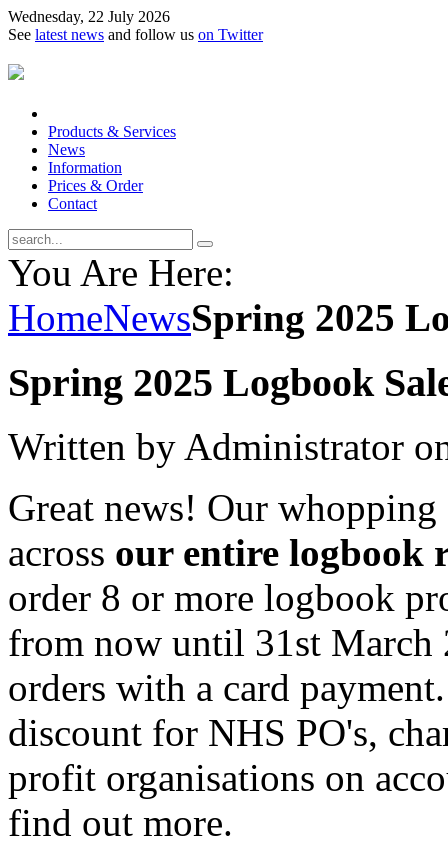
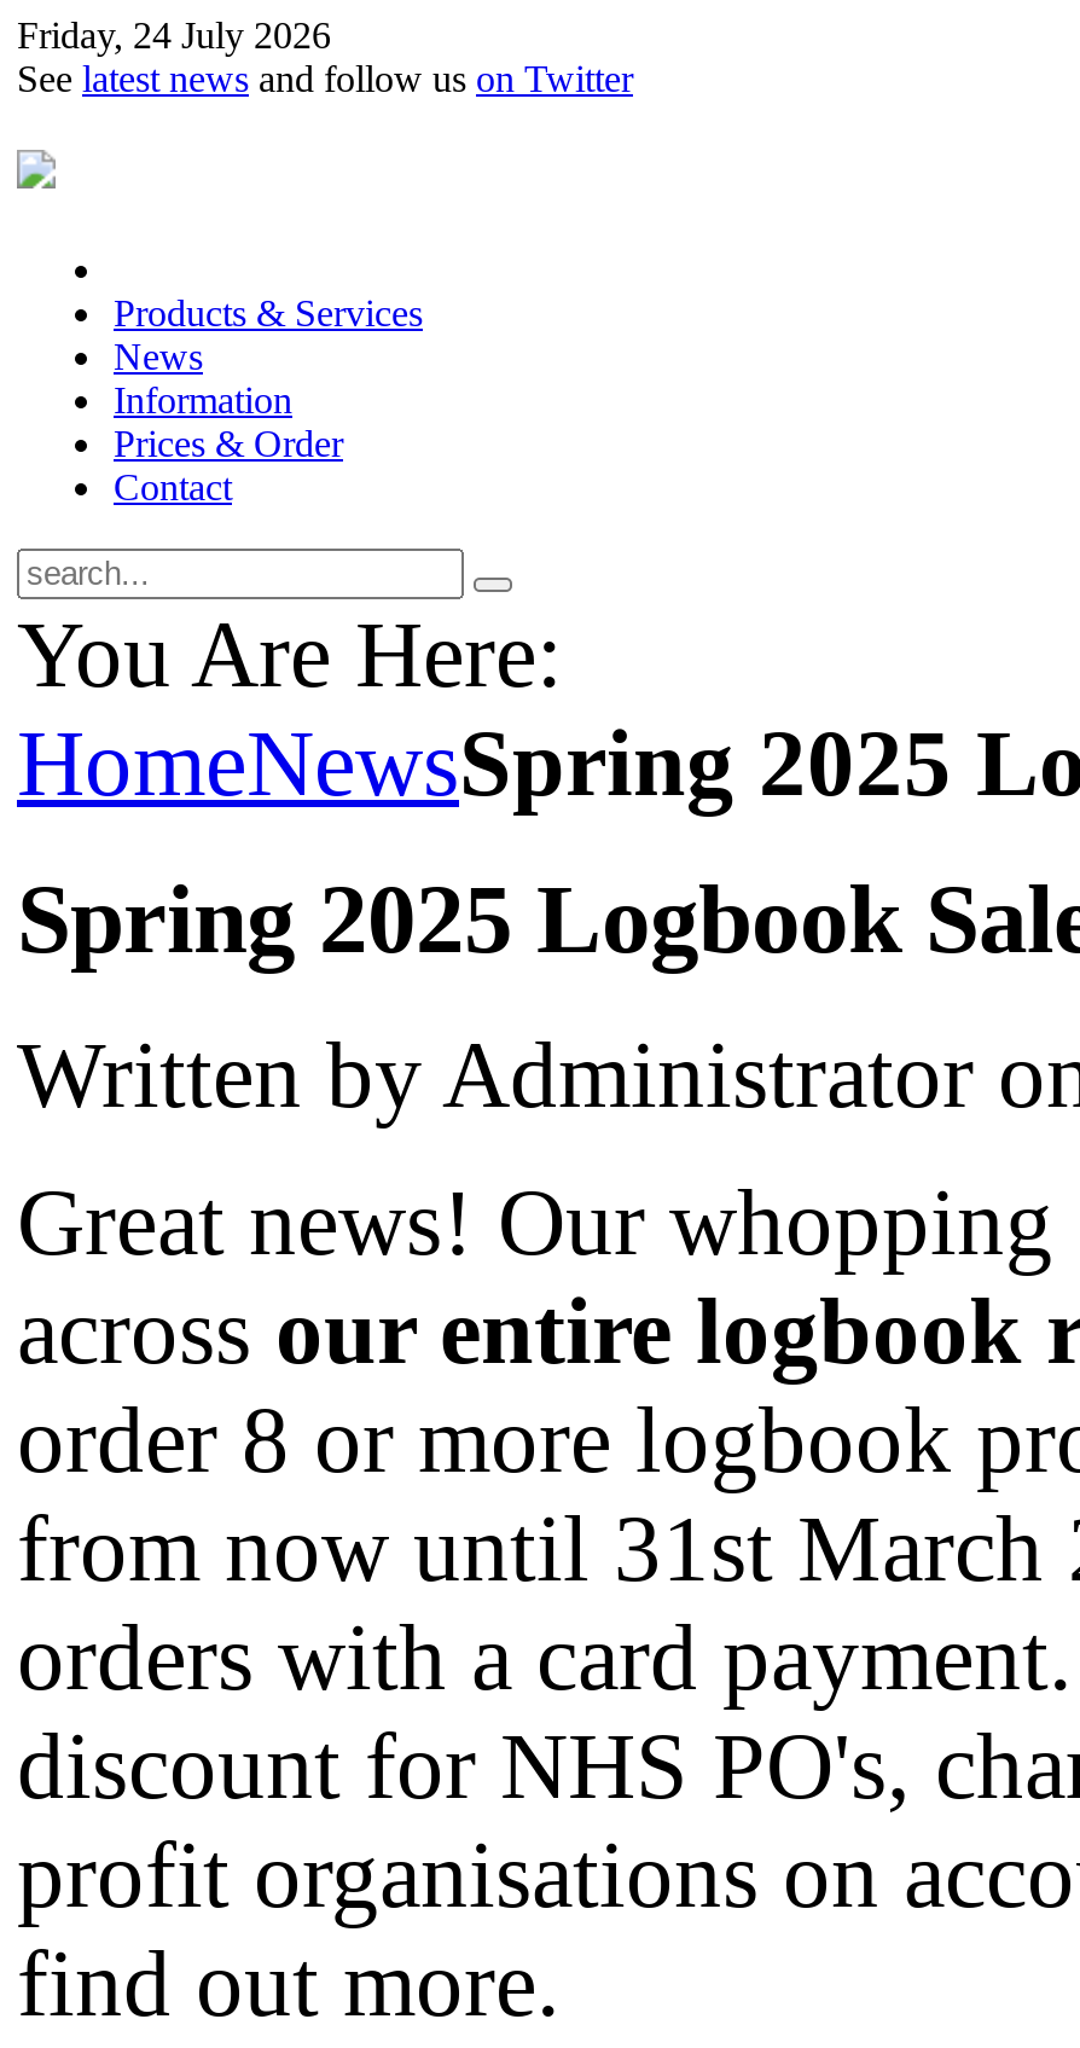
- Wednesday, 22 July 2026
+ Friday, 24 July 2026
